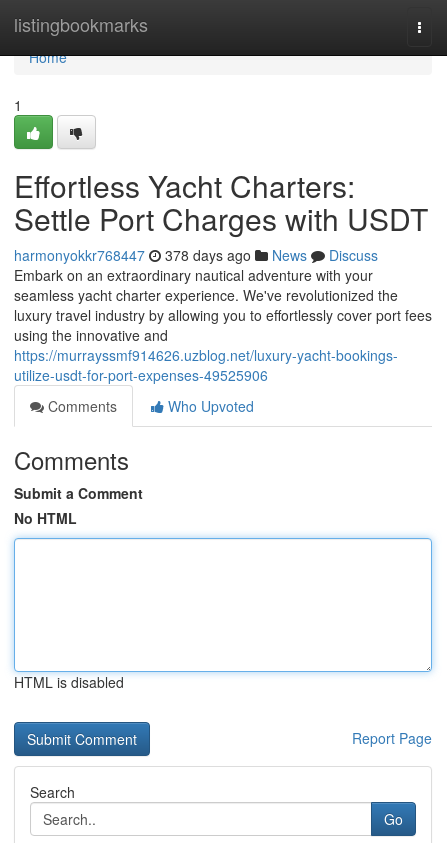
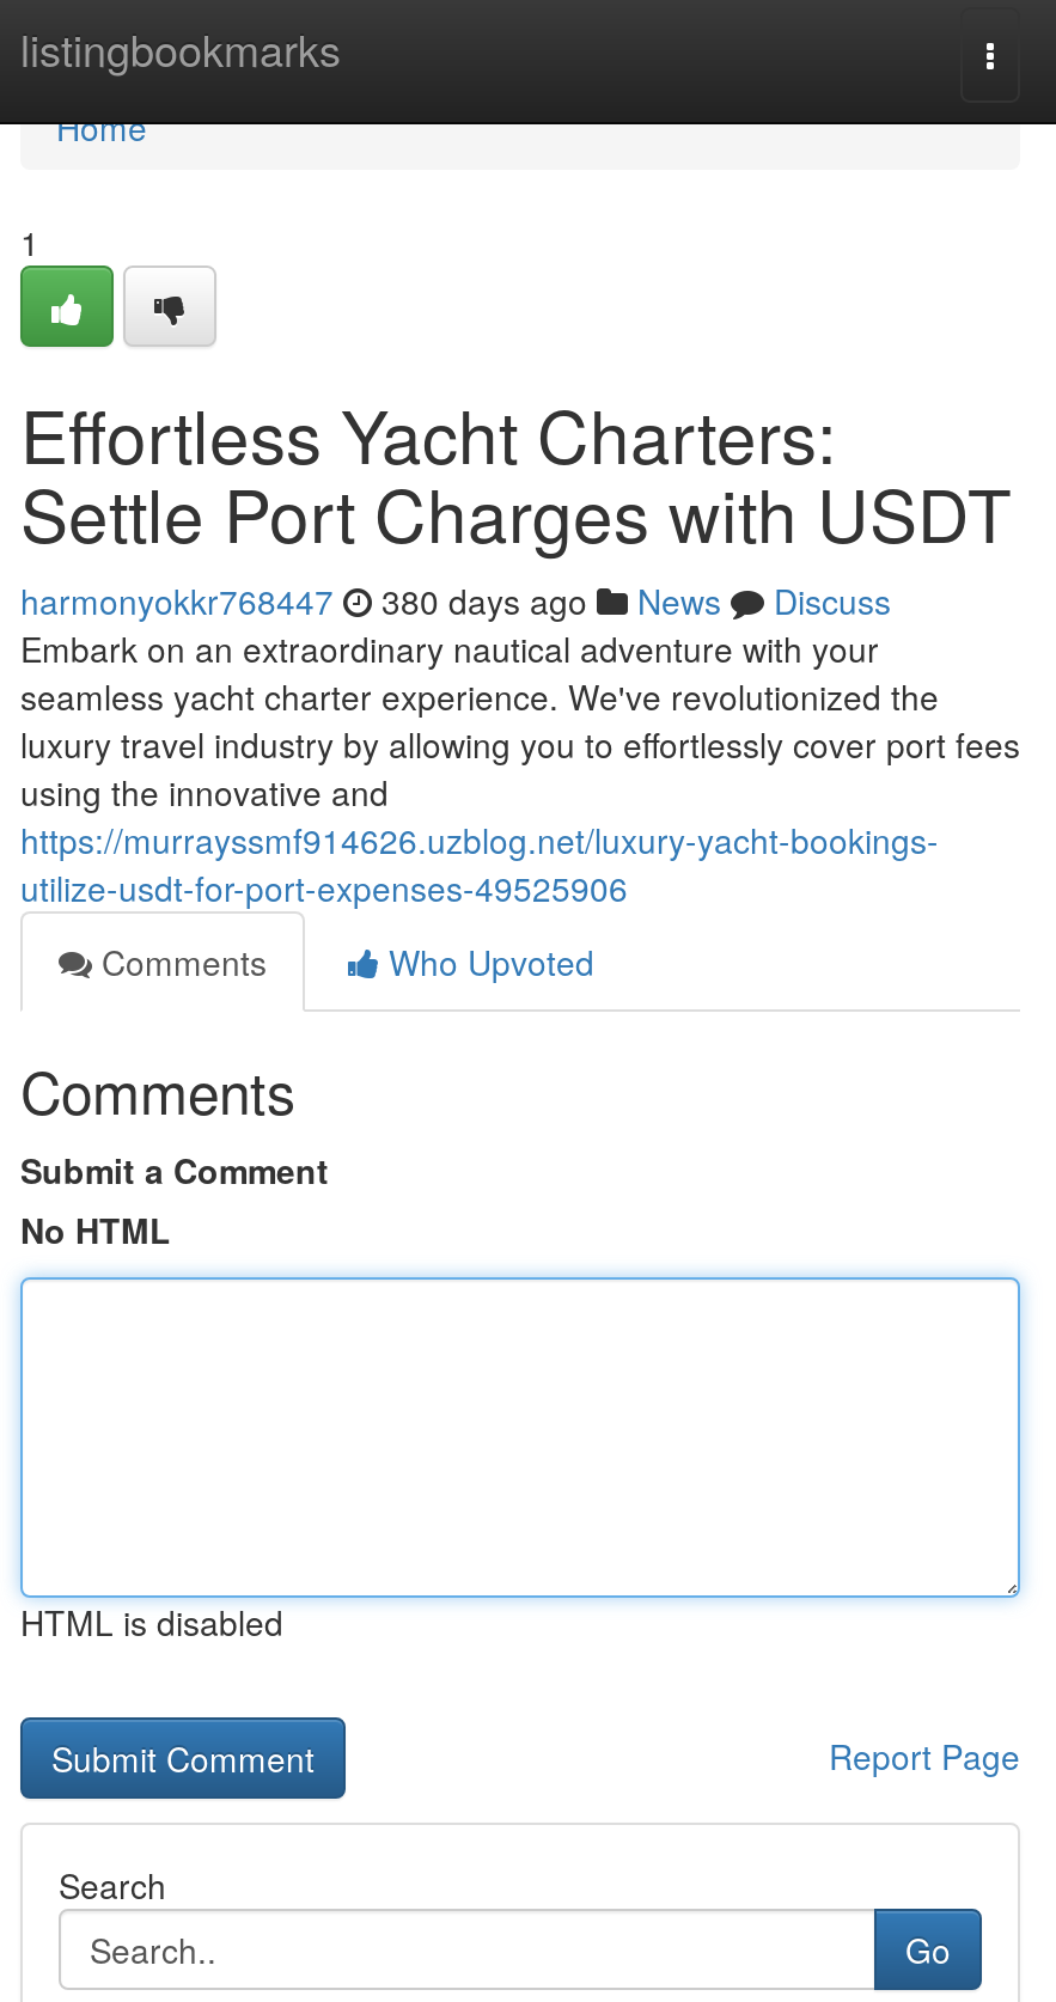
- harmonyokkr768447 378 days ago News Discuss
+ harmonyokkr768447 380 days ago News Discuss
